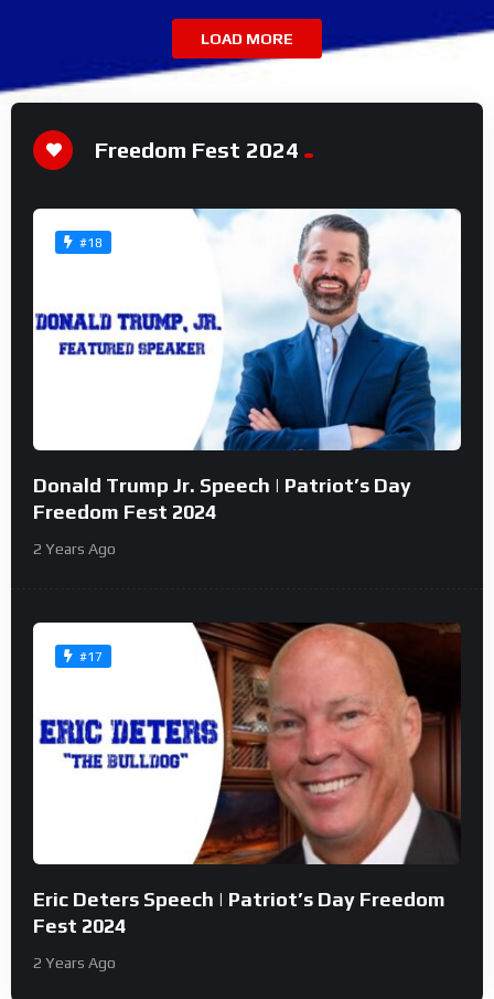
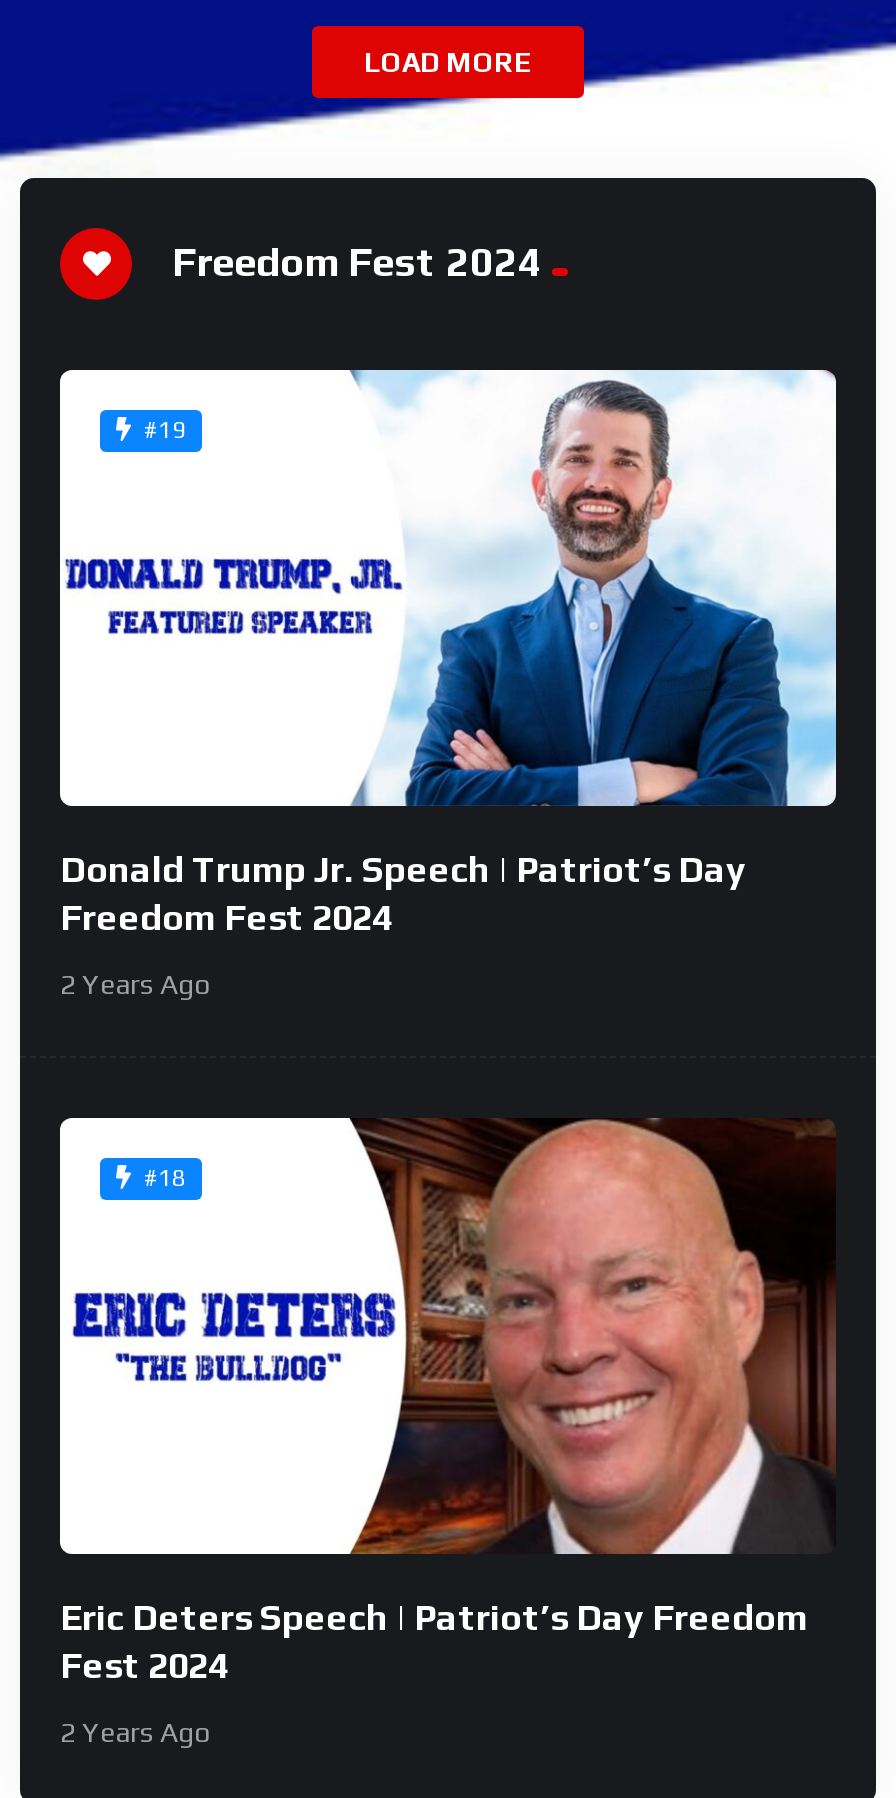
- #18
+ #19

- #17
+ #18
